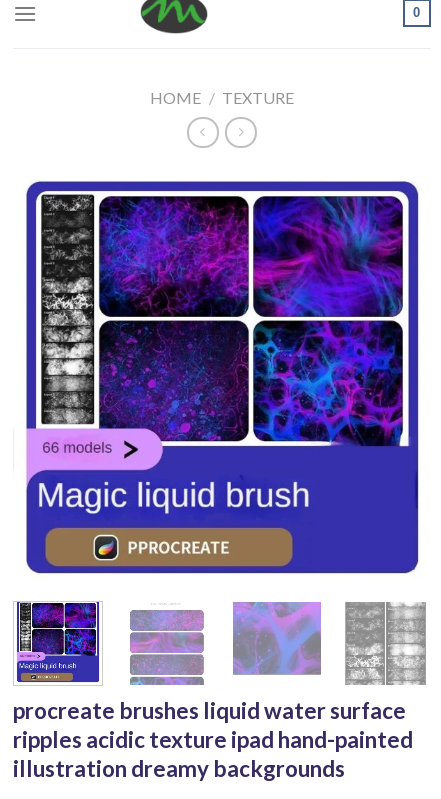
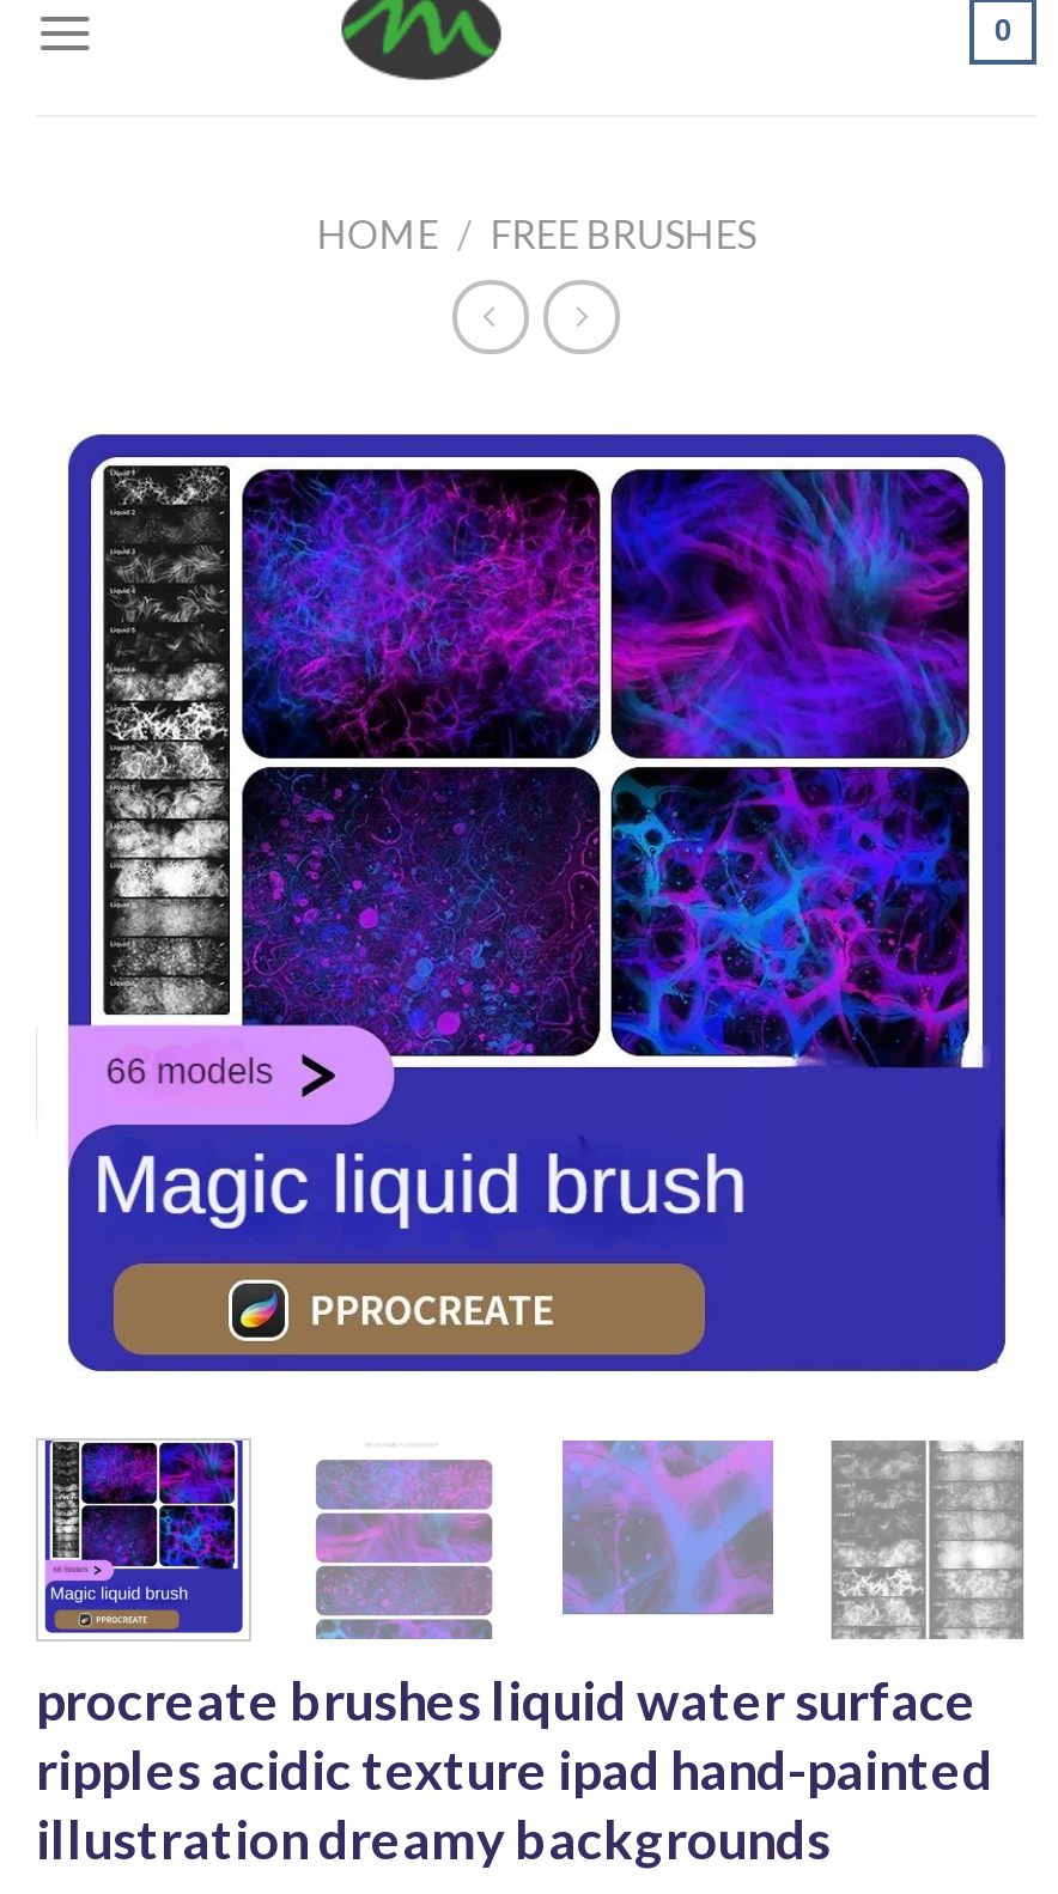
- HOME / TEXTURE
+ HOME / FREE BRUSHES
